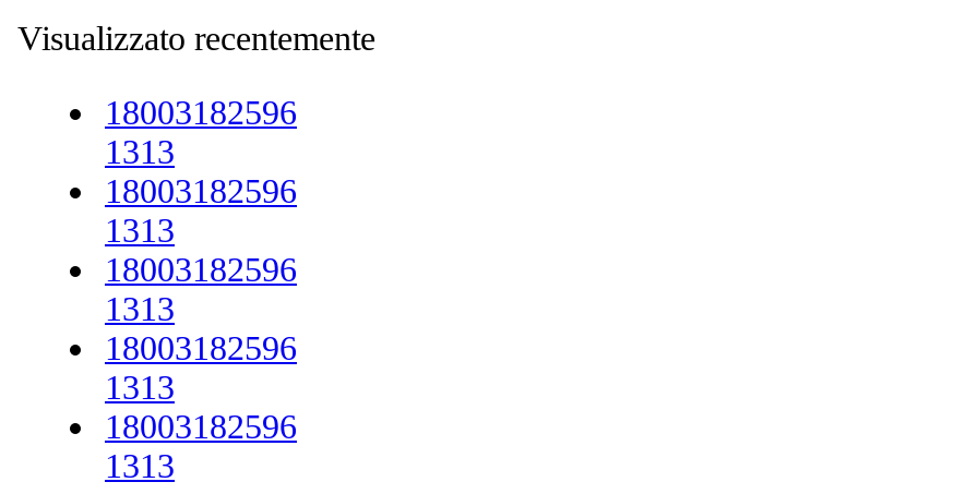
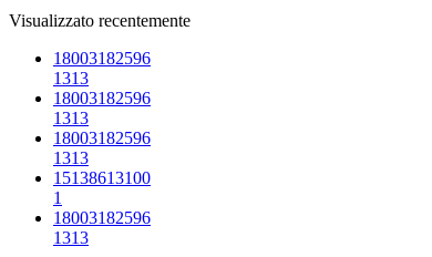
- 18003182596
+ 15138613100

- 1313
+ 1
